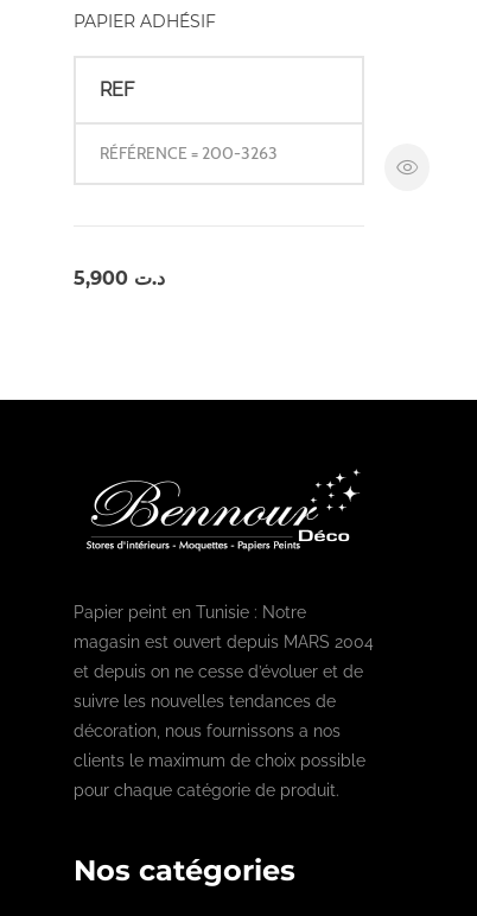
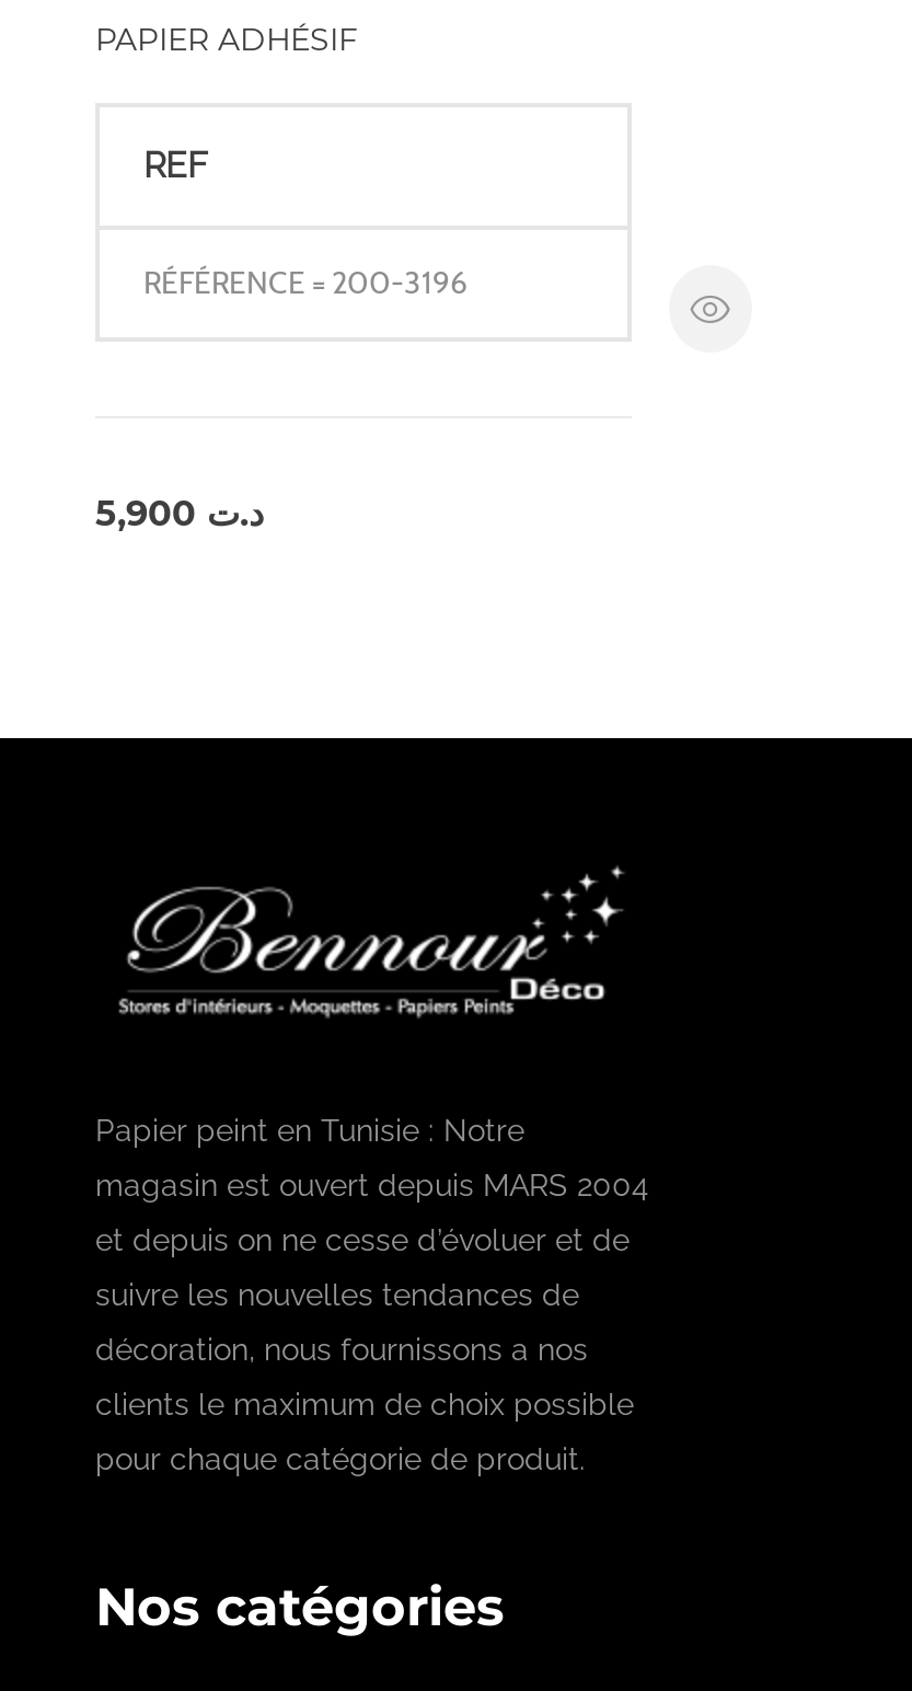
- RÉFÉRENCE = 200-3263
+ RÉFÉRENCE = 200-3196
